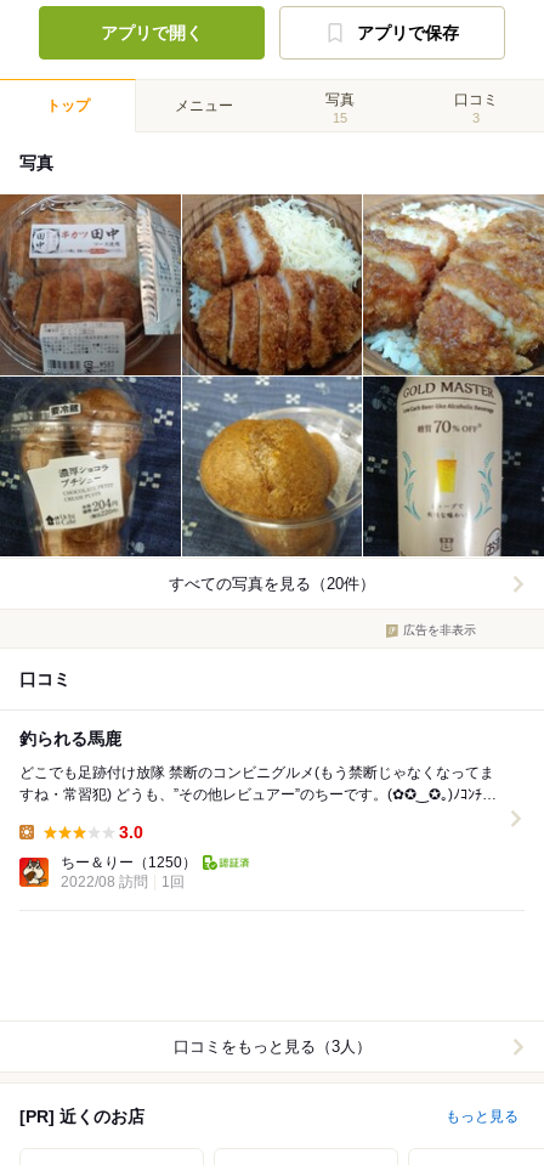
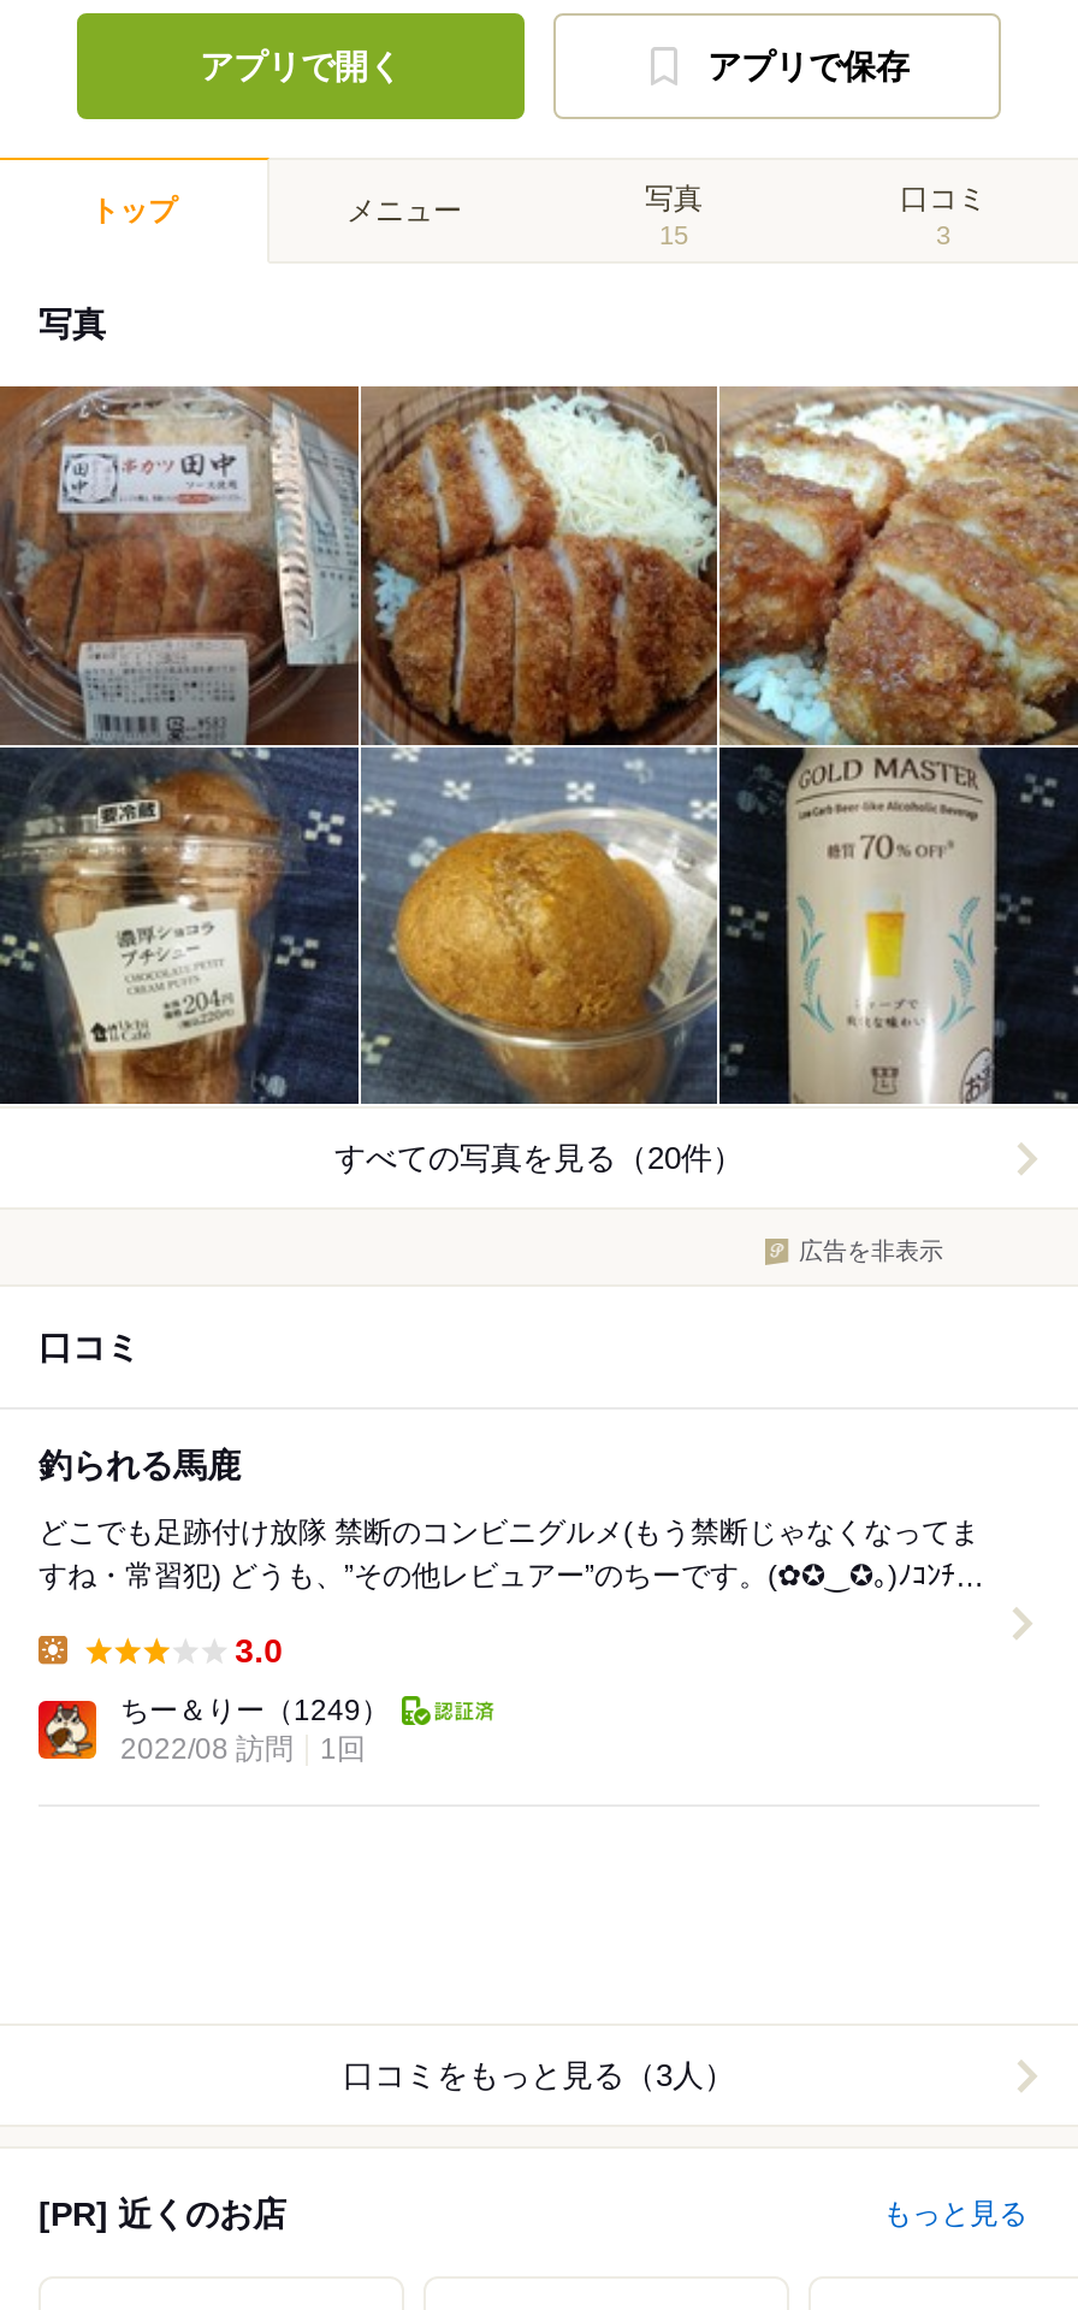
- ちー＆りー（1250）
+ ちー＆りー（1249）
